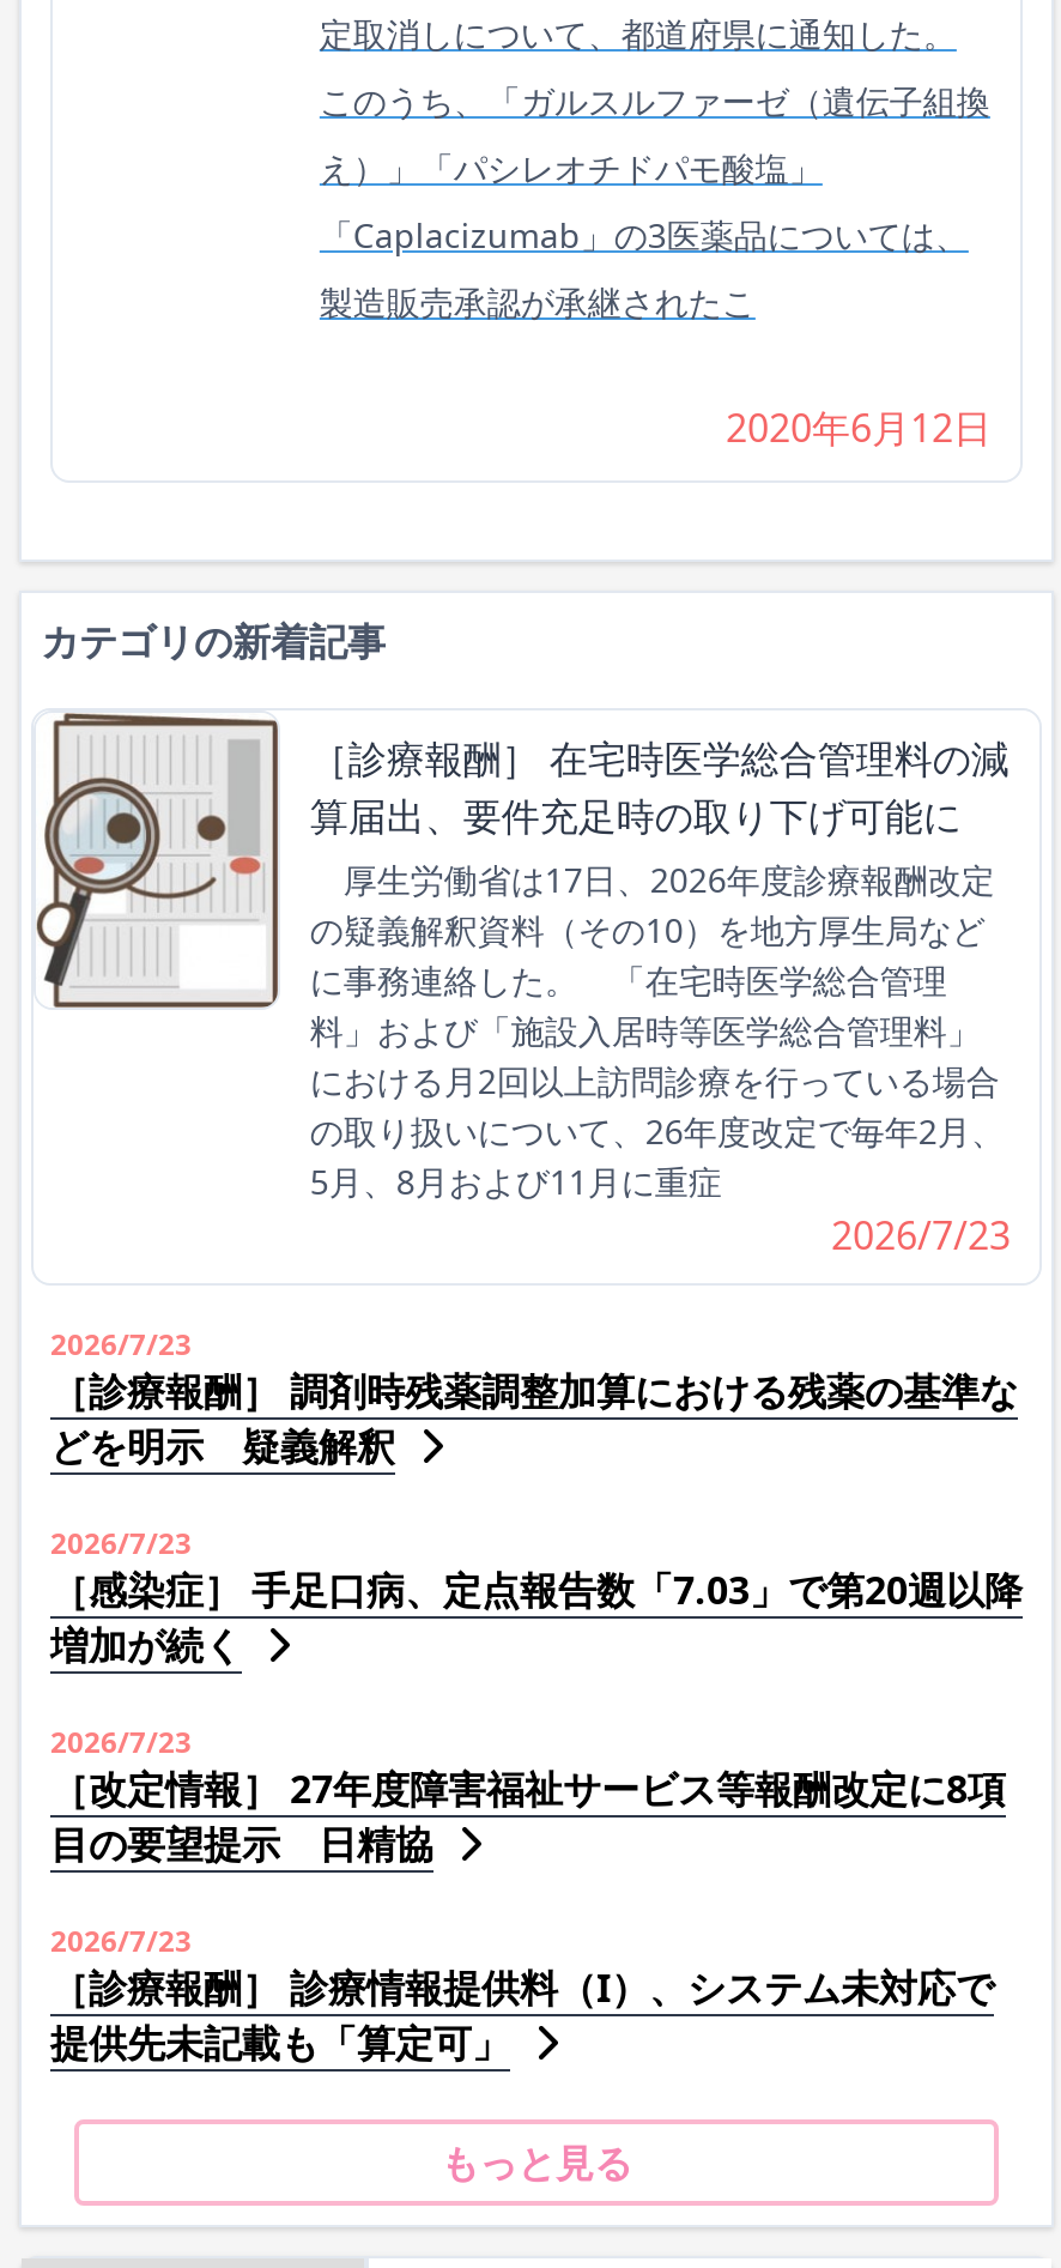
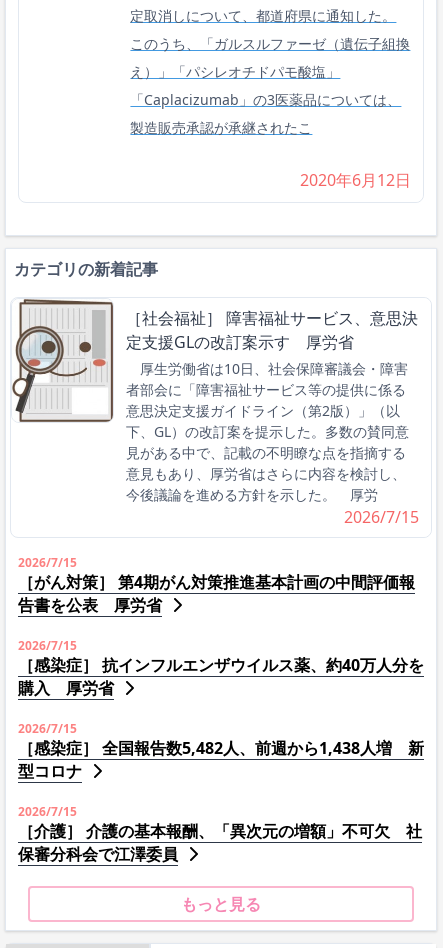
- ［診療報酬］ 在宅時医学総合管理料の減
- 算届出、要件充足時の取り下げ可能に
- 厚生労働省は17日、2026年度診療報酬改定
- の疑義解釈資料（その10）を地方厚生局など
- に事務連絡した。 「在宅時医学総合管理
- 料」および「施設入居時等医学総合管理料」
- における月2回以上訪問診療を行っている場合
- の取り扱いについて、26年度改定で毎年2月、
- 5月、8月および11月に重症
- 2026/7/23
+ ［社会福祉］ 障害福祉サービス、意思決
+ 定支援GLの改訂案示す 厚労省
+ 厚生労働省は10日、社会保障審議会・障害
+ 者部会に「障害福祉サービス等の提供に係る
+ 意思決定支援ガイドライン（第2版）」（以
+ 下、GL）の改訂案を提示した。多数の賛同意
+ 見がある中で、記載の不明瞭な点を指摘する
+ 意見もあり、厚労省はさらに内容を検討し、
+ 今後議論を進める方針を示した。 厚労
+ 2026/7/15

- 2026/7/23
- ［診療報酬］ 調剤時残薬調整加算における残薬の基準な
- どを明示 疑義解釈
+ 2026/7/15
+ ［がん対策］ 第4期がん対策推進基本計画の中間評価報
+ 告書を公表 厚労省

- 2026/7/23
- ［感染症］ 手足口病、定点報告数「7.03」で第20週以降
- 増加が続く
+ 2026/7/15
+ ［感染症］ 抗インフルエンザウイルス薬、約40万人分を
+ 購入 厚労省

- 2026/7/23
- ［改定情報］ 27年度障害福祉サービス等報酬改定に8項
- 目の要望提示 日精協
+ 2026/7/15
+ ［感染症］ 全国報告数5,482人、前週から1,438人増 新
+ 型コロナ

- 2026/7/23
- ［診療報酬］ 診療情報提供料（I）、システム未対応で
- 提供先未記載も「算定可」
+ 2026/7/15
+ ［介護］ 介護の基本報酬、「異次元の増額」不可欠 社
+ 保審分科会で江澤委員
